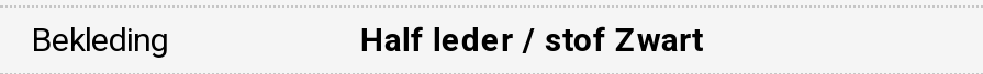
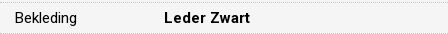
- Half leder / stof Zwart
+ Leder Zwart
